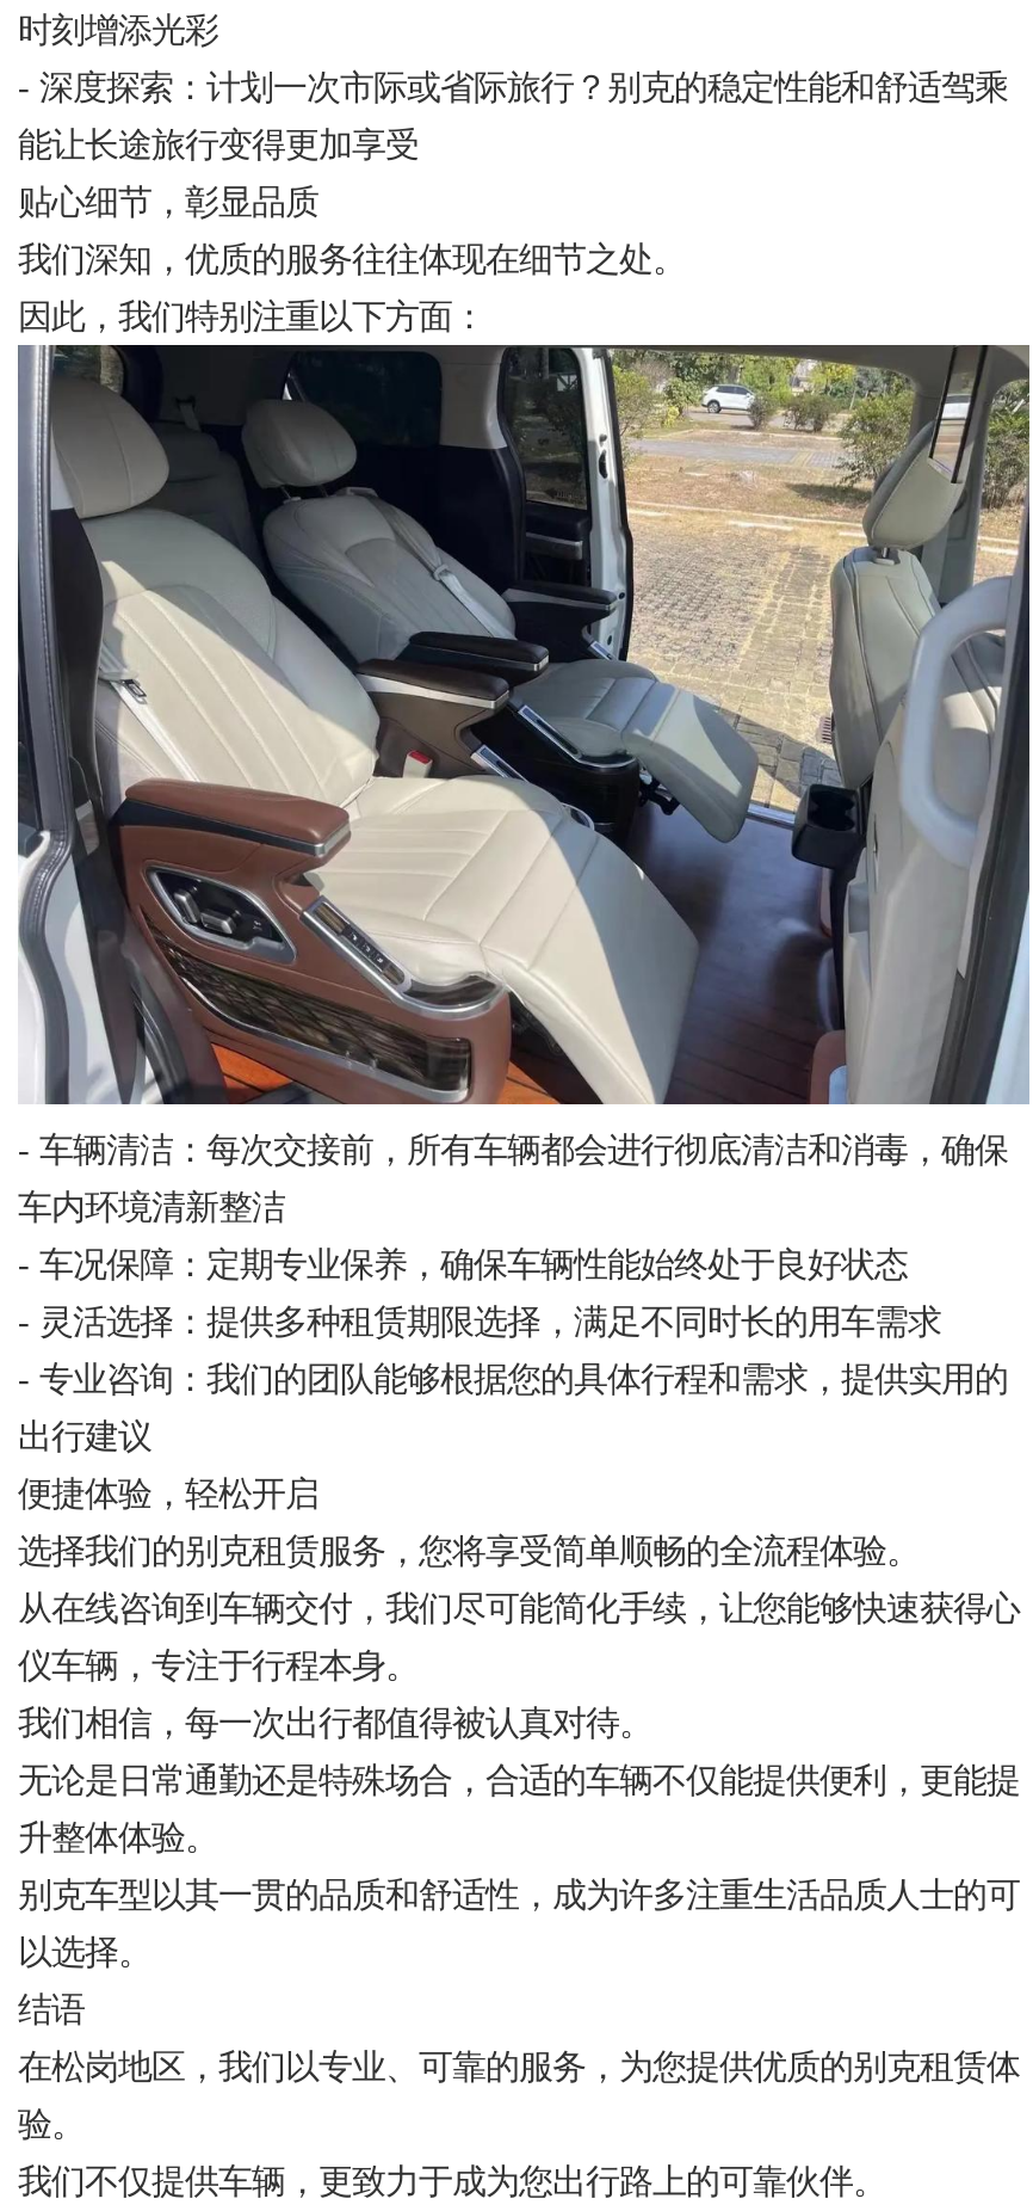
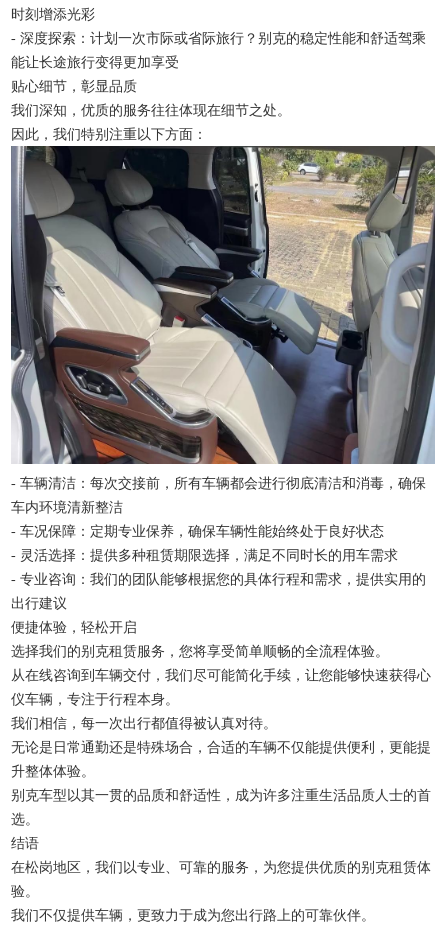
- 别克车型以其一贯的品质和舒适性，成为许多注重生活品质人士的可
+ 别克车型以其一贯的品质和舒适性，成为许多注重生活品质人士的首

- 以选择。
+ 选。
